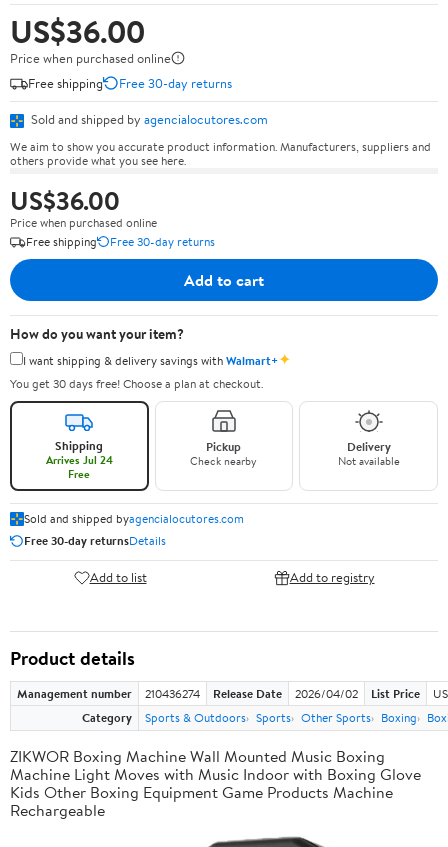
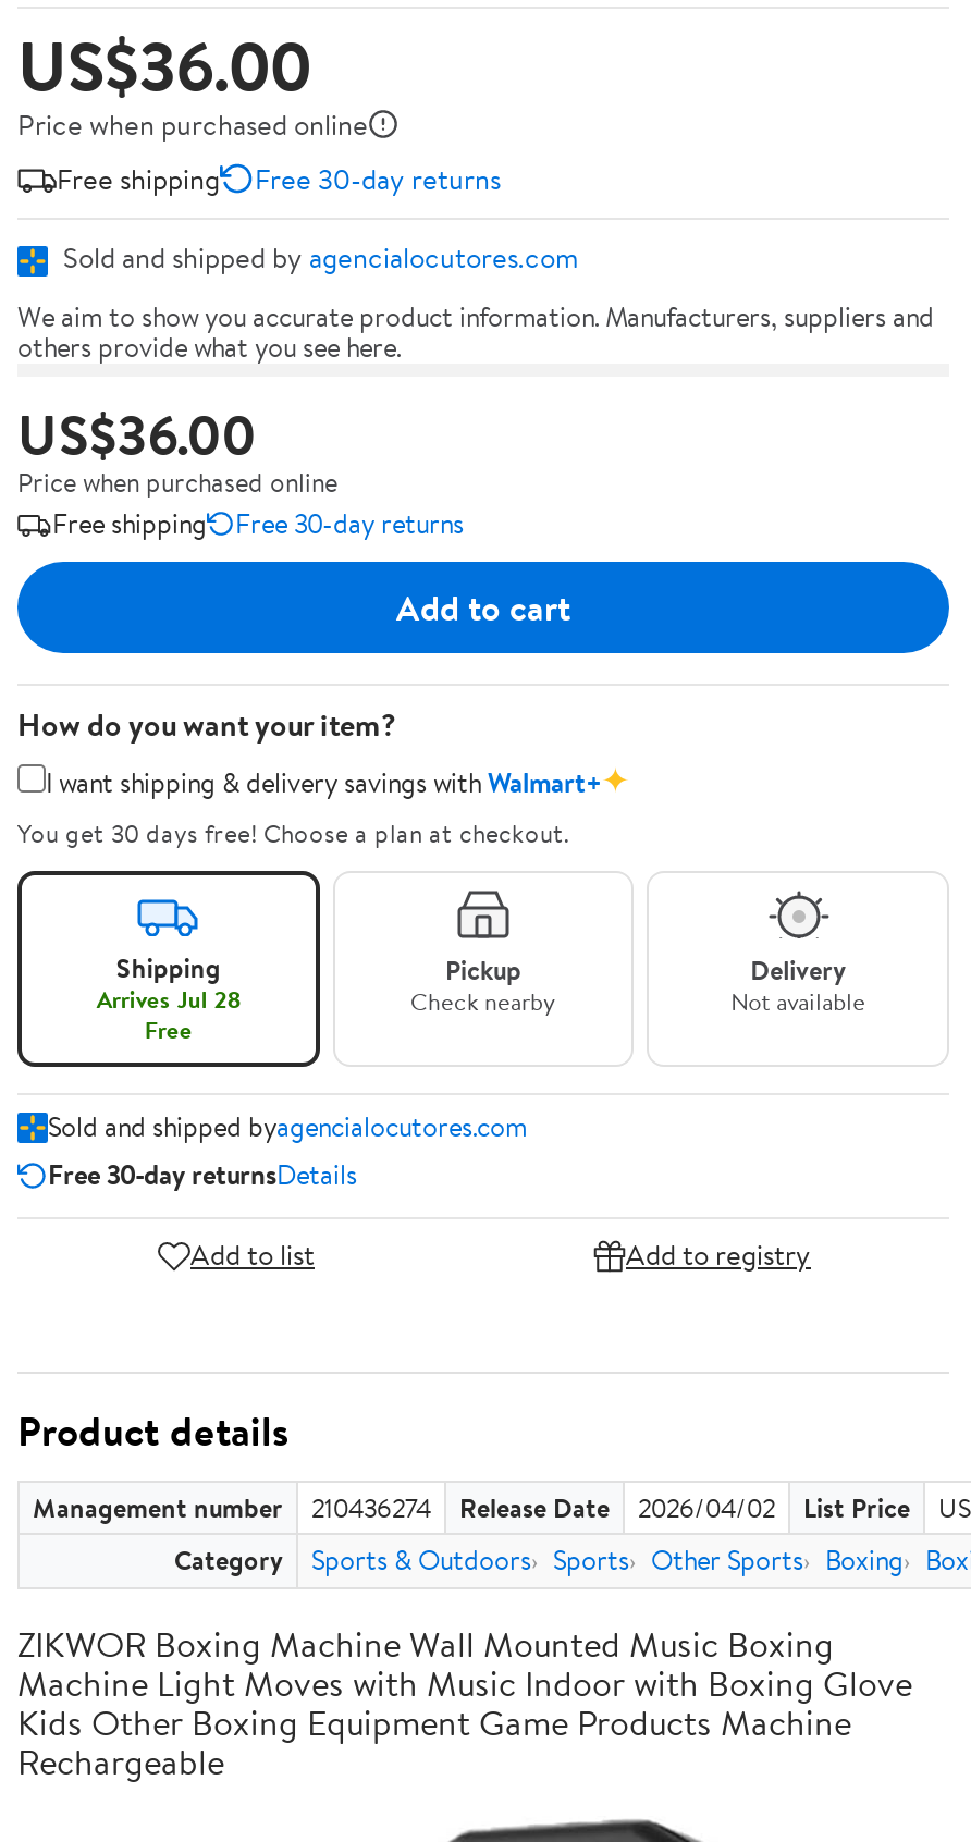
- Arrives Jul 24
+ Arrives Jul 28
